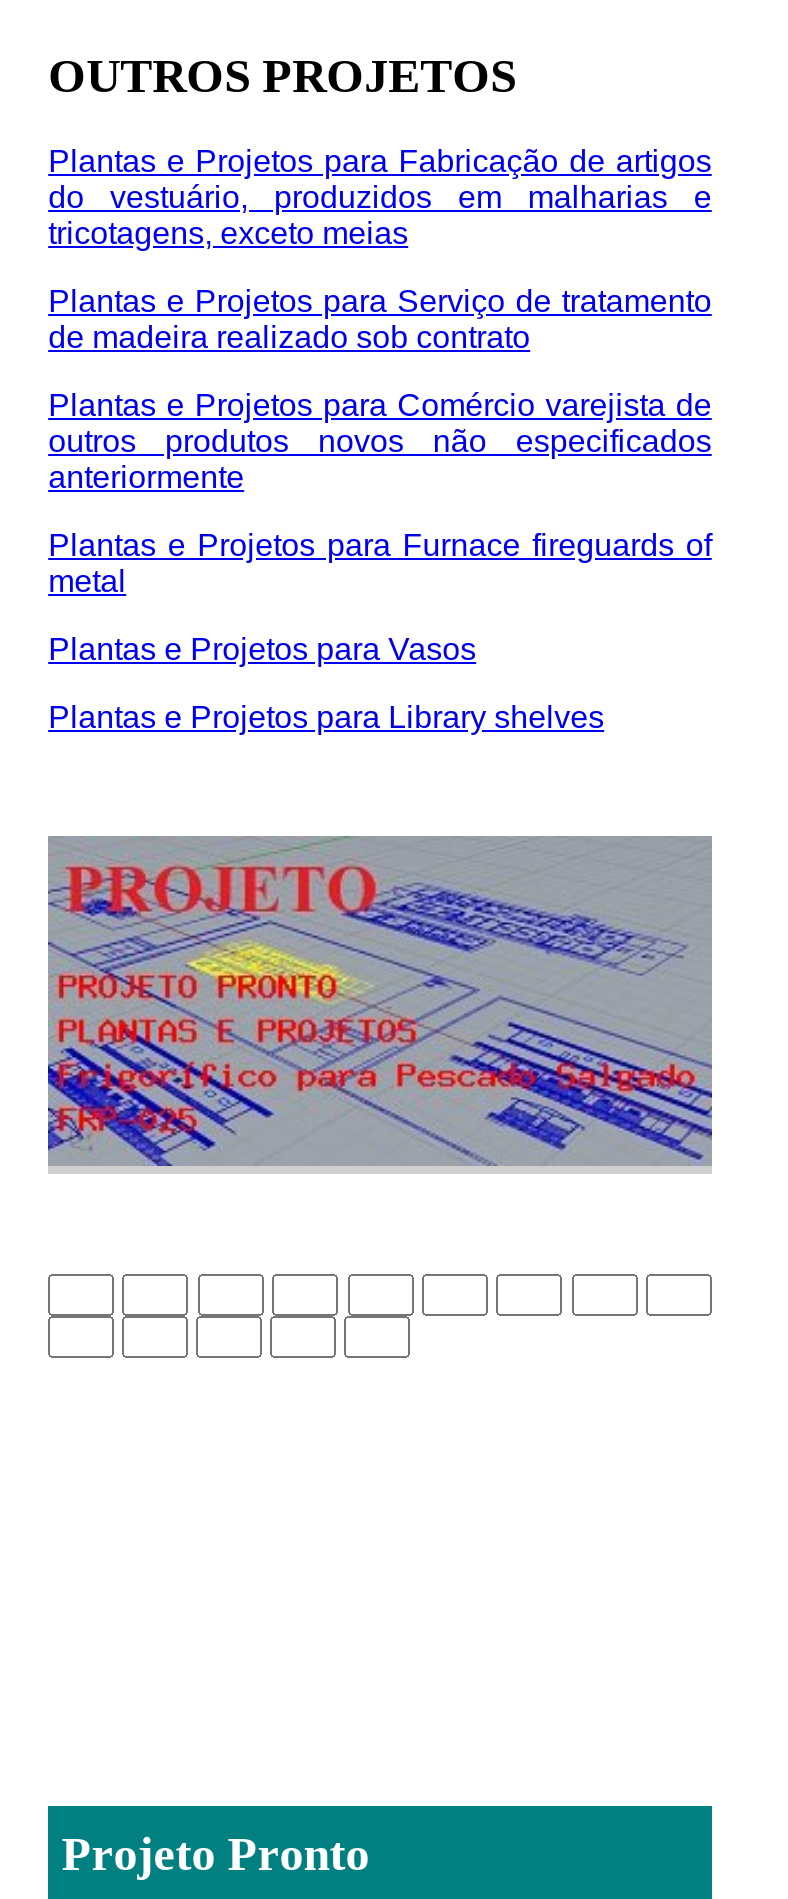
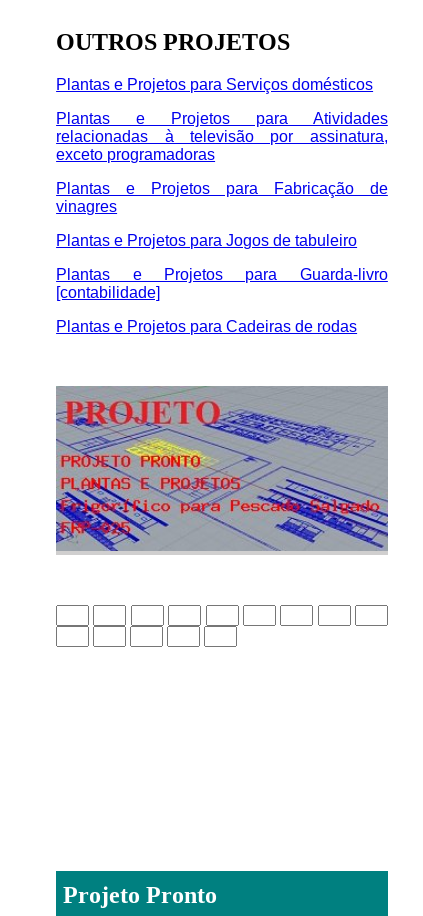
- Plantas e Projetos para Fabricação de artigos
- do vestuário, produzidos em malharias e
- tricotagens, exceto meias
+ Plantas e Projetos para Serviços domésticos

- Plantas e Projetos para Serviço de tratamento
- de madeira realizado sob contrato
+ Plantas e Projetos para Atividades
+ relacionadas à televisão por assinatura,
+ exceto programadoras

- Plantas e Projetos para Comércio varejista de
- outros produtos novos não especificados
- anteriormente
+ Plantas e Projetos para Fabricação de
+ vinagres

- Plantas e Projetos para Furnace fireguards of
- metal
+ Plantas e Projetos para Jogos de tabuleiro

- Plantas e Projetos para Vasos
+ Plantas e Projetos para Guarda-livro
+ [contabilidade]

- Plantas e Projetos para Library shelves
+ Plantas e Projetos para Cadeiras de rodas
